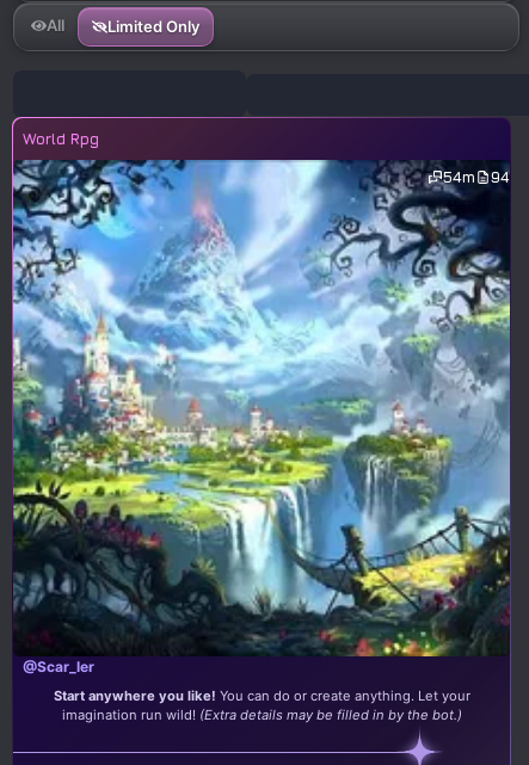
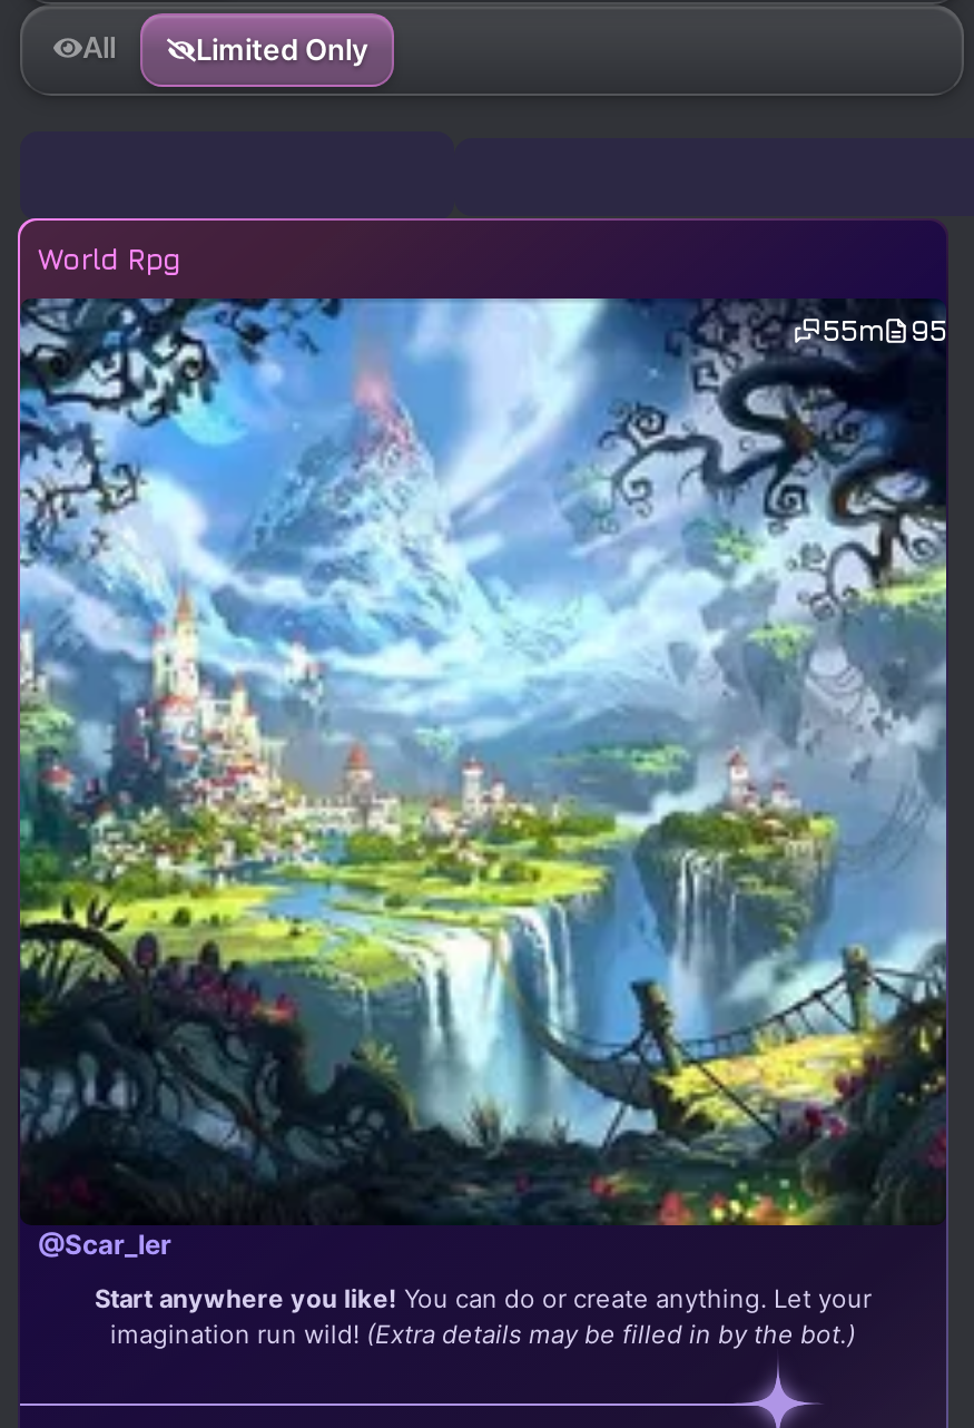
- 54m
- 94
+ 55m
+ 95
